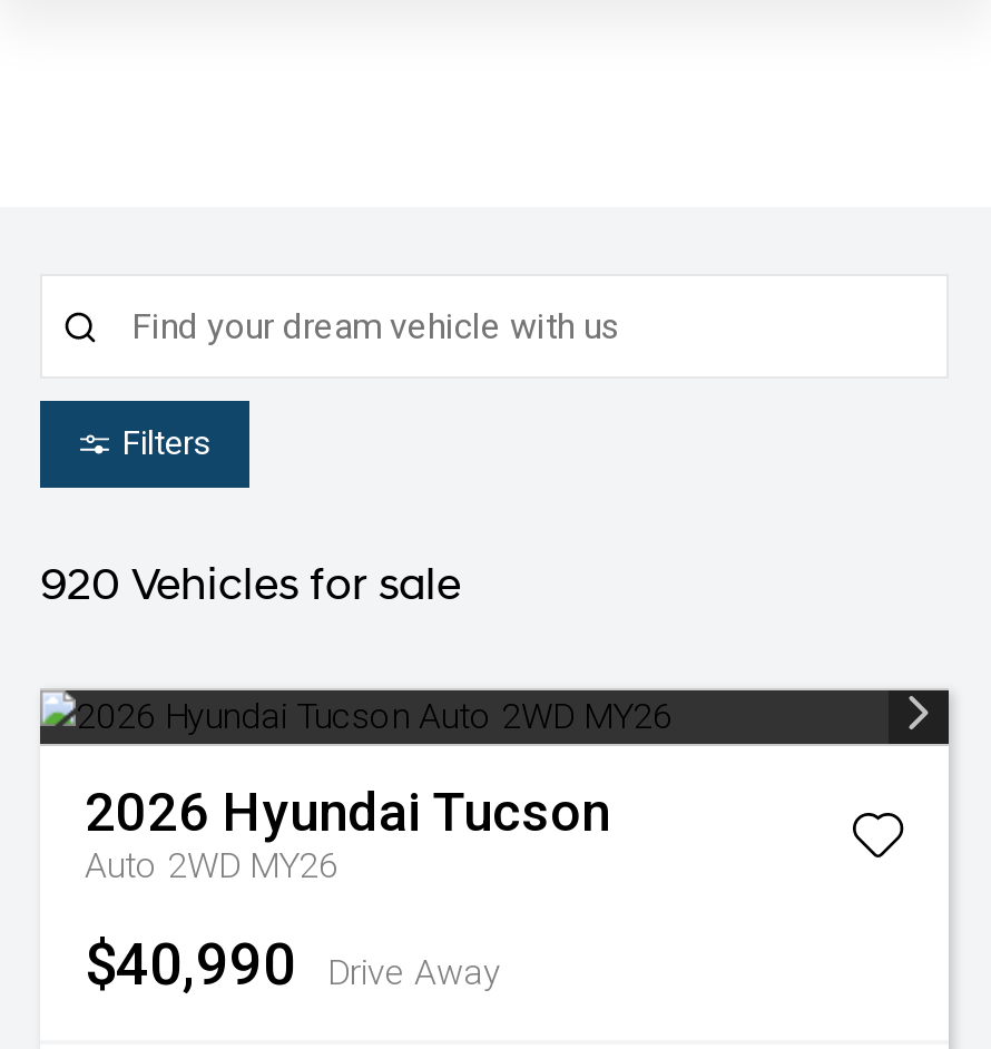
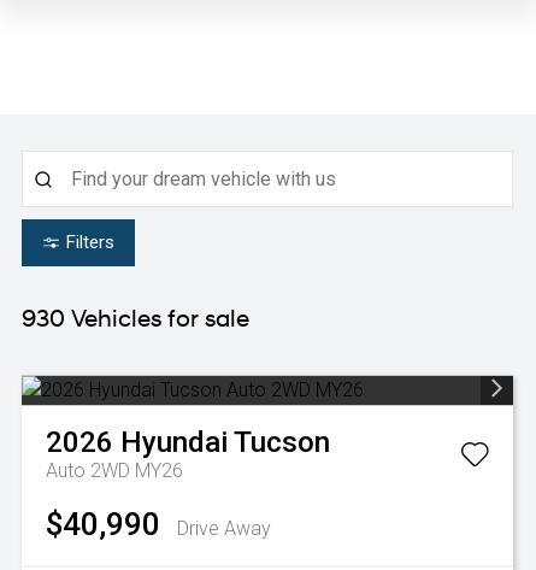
- 920 Vehicles for sale
+ 930 Vehicles for sale
